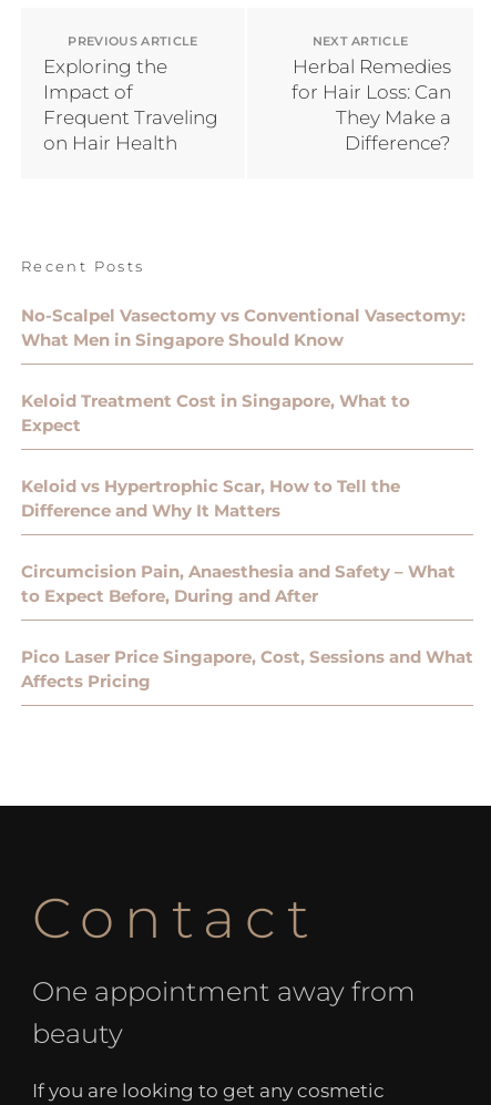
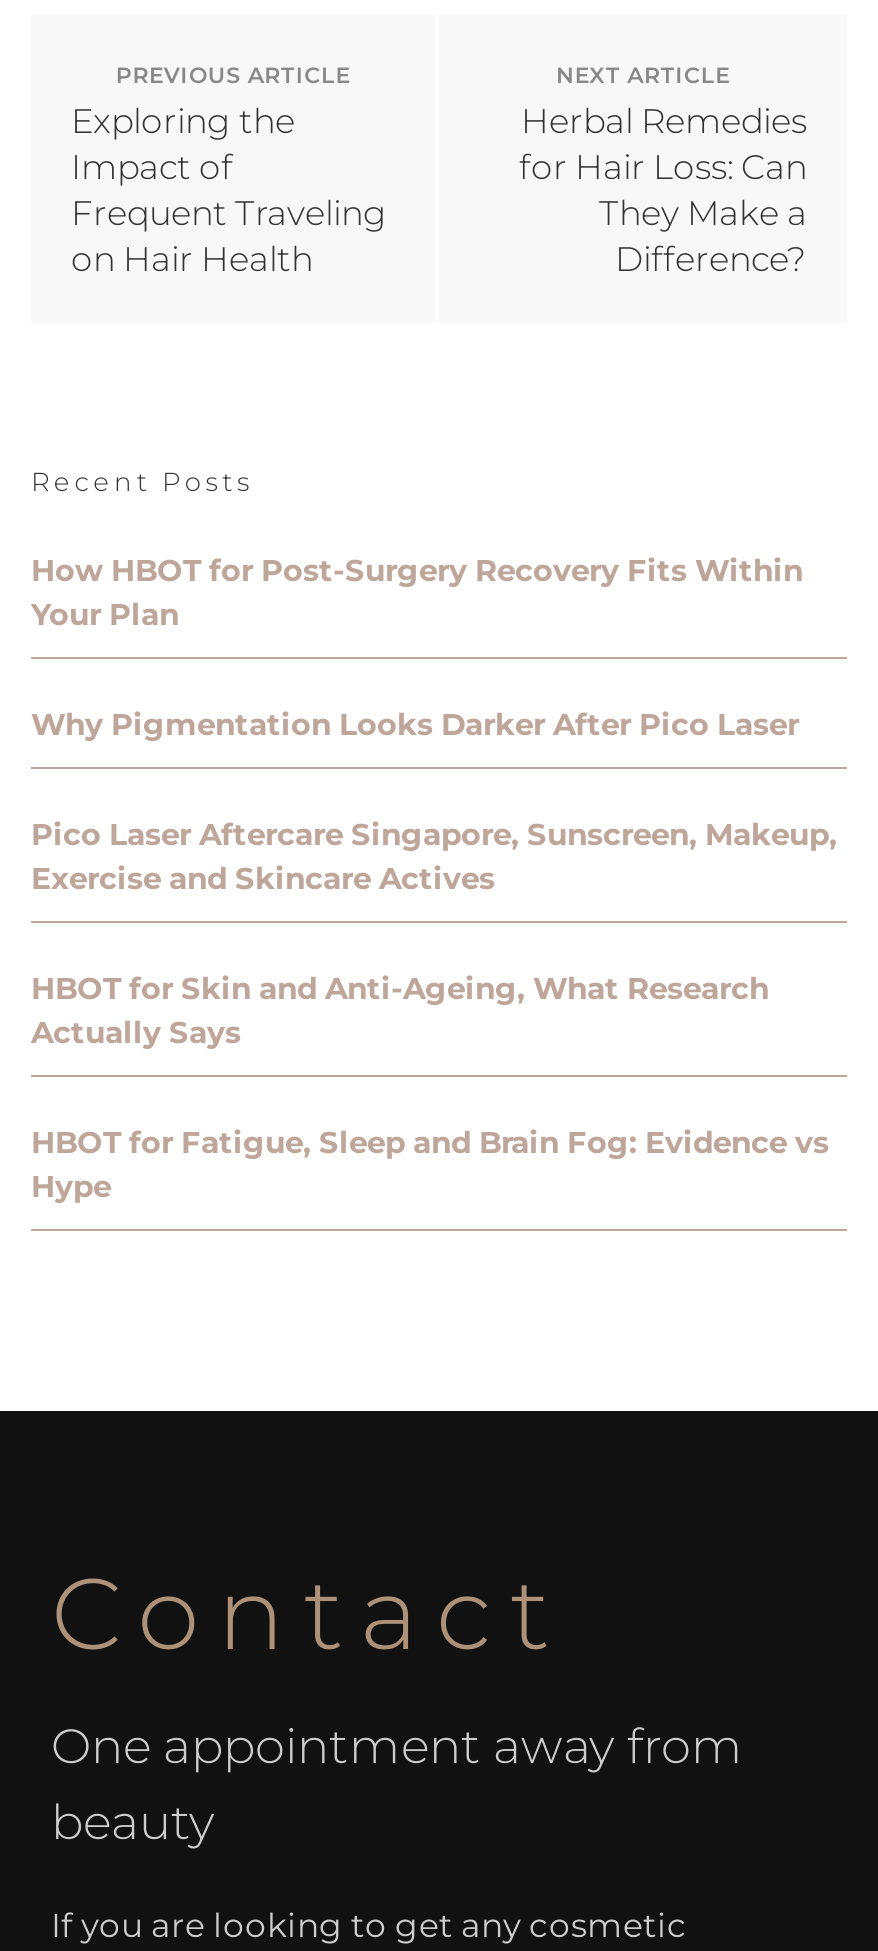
- No-Scalpel Vasectomy vs Conventional Vasectomy:
- What Men in Singapore Should Know
+ How HBOT for Post-Surgery Recovery Fits Within
+ Your Plan

- Keloid Treatment Cost in Singapore, What to
- Expect
+ Why Pigmentation Looks Darker After Pico Laser

- Keloid vs Hypertrophic Scar, How to Tell the
- Difference and Why It Matters
+ Pico Laser Aftercare Singapore, Sunscreen, Makeup,
+ Exercise and Skincare Actives

- Circumcision Pain, Anaesthesia and Safety – What
- to Expect Before, During and After
+ HBOT for Skin and Anti-Ageing, What Research
+ Actually Says

- Pico Laser Price Singapore, Cost, Sessions and What
- Affects Pricing
+ HBOT for Fatigue, Sleep and Brain Fog: Evidence vs
+ Hype
